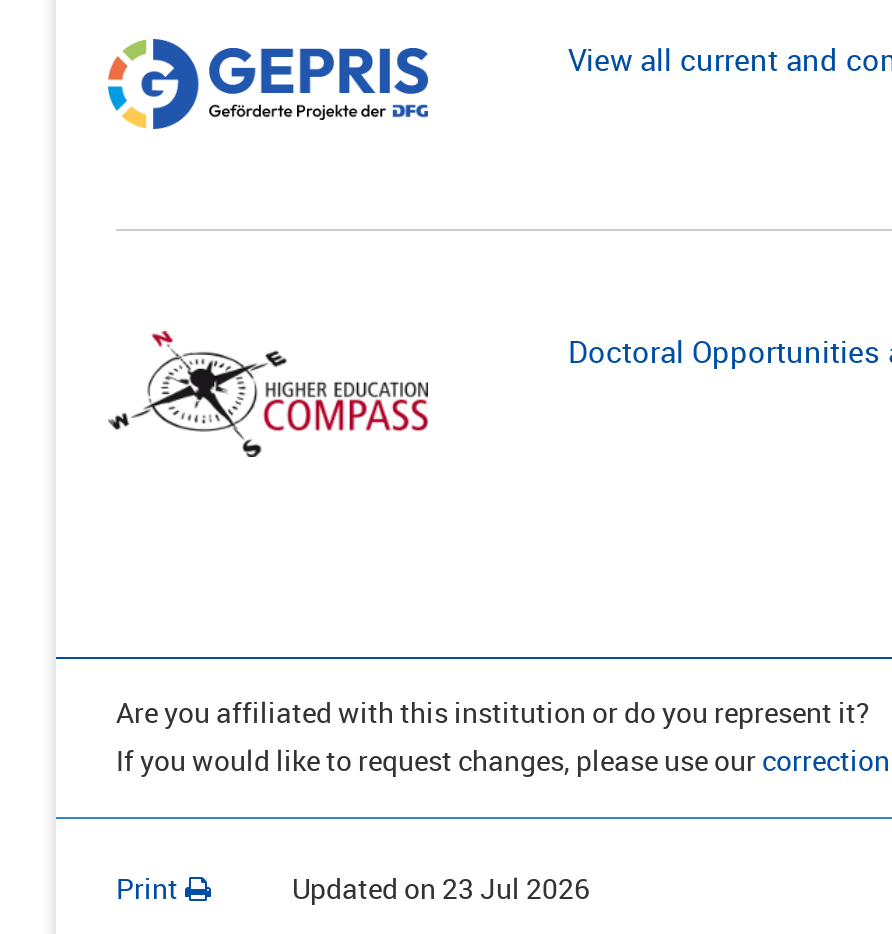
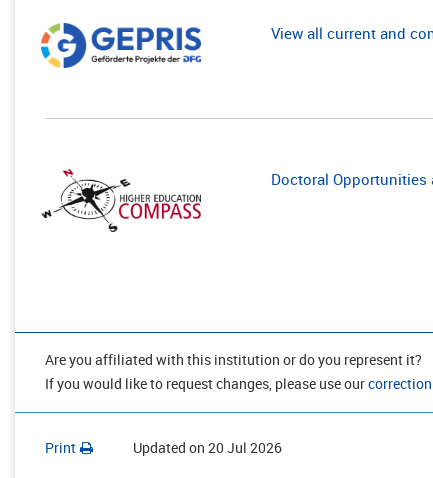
- Updated on 23 Jul 2026
+ Updated on 20 Jul 2026
